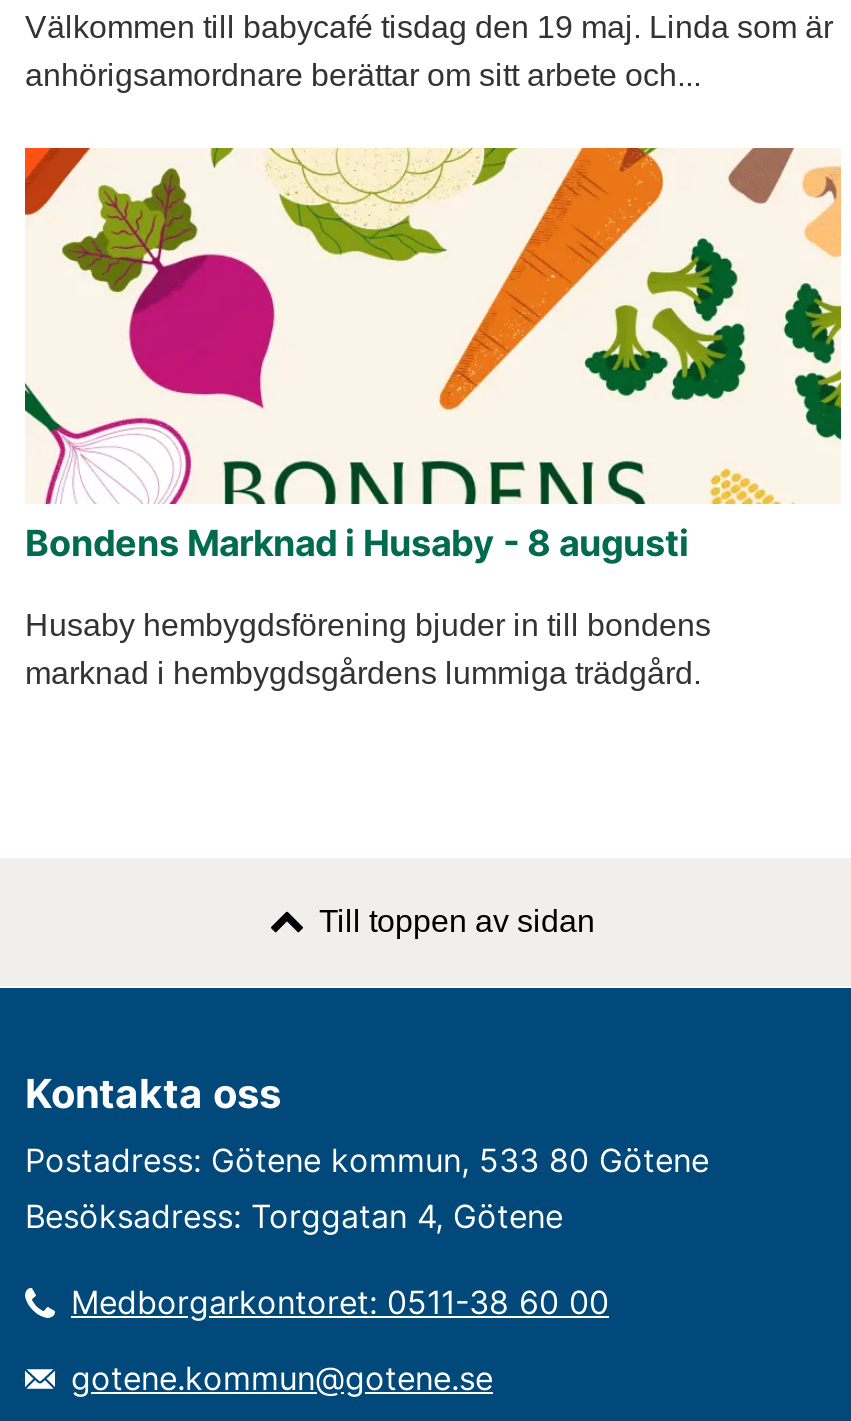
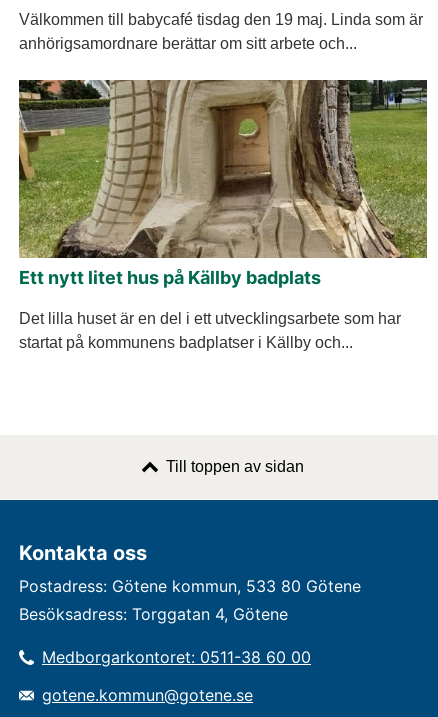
- [image]
- Bondens Marknad i Husaby - 8 augusti
+ [image]
+ Ett nytt litet hus på Källby badplats

- Husaby hembygdsförening bjuder in till bondens
- marknad i hembygdsgårdens lummiga trädgård.
+ Det lilla huset är en del i ett utvecklingsarbete som har
+ startat på kommunens badplatser i Källby och...
